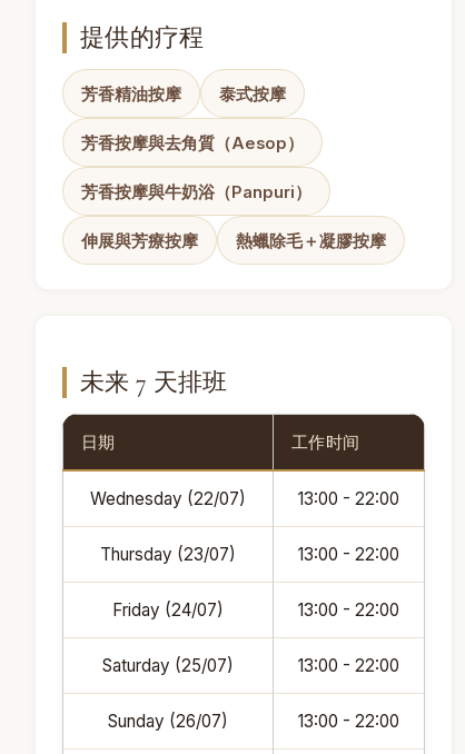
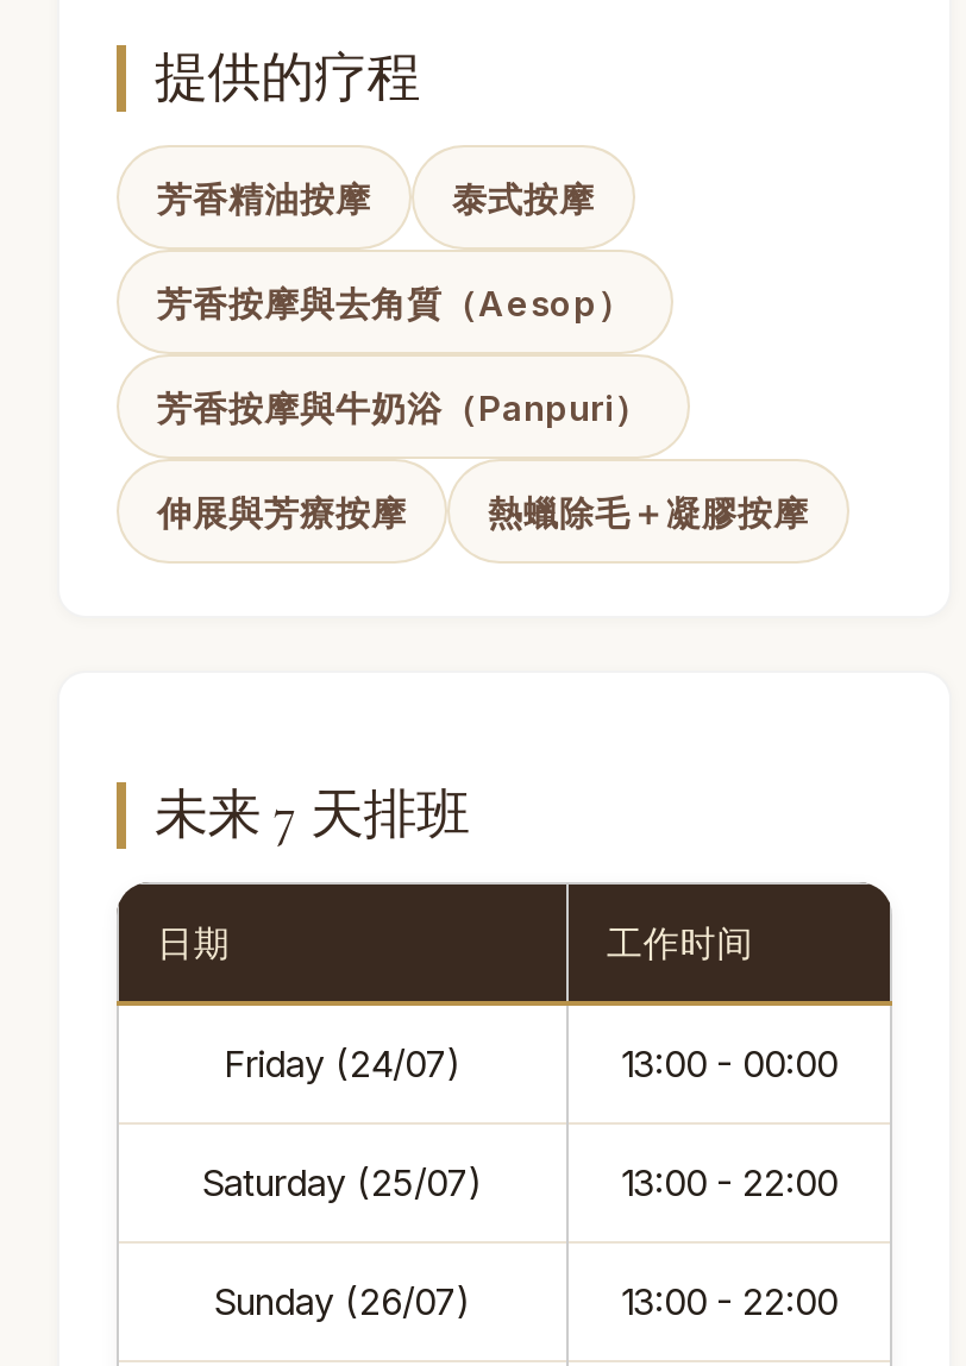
- Wednesday (22/07)
- 13:00 - 22:00
- Thursday (23/07)
- 13:00 - 22:00

- 13:00 - 22:00
+ 13:00 - 00:00
